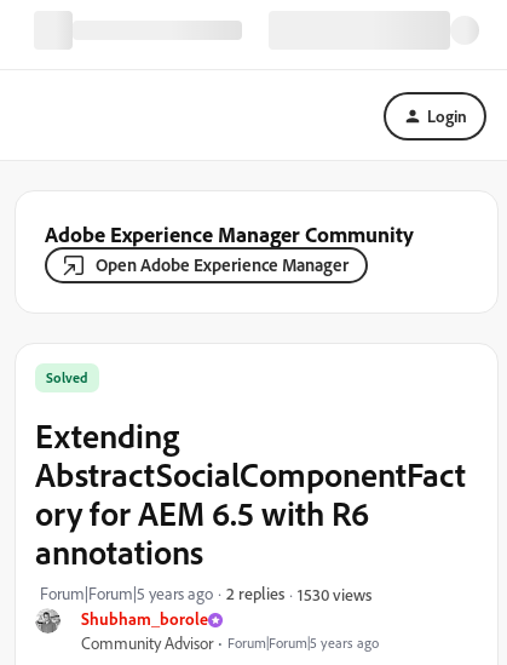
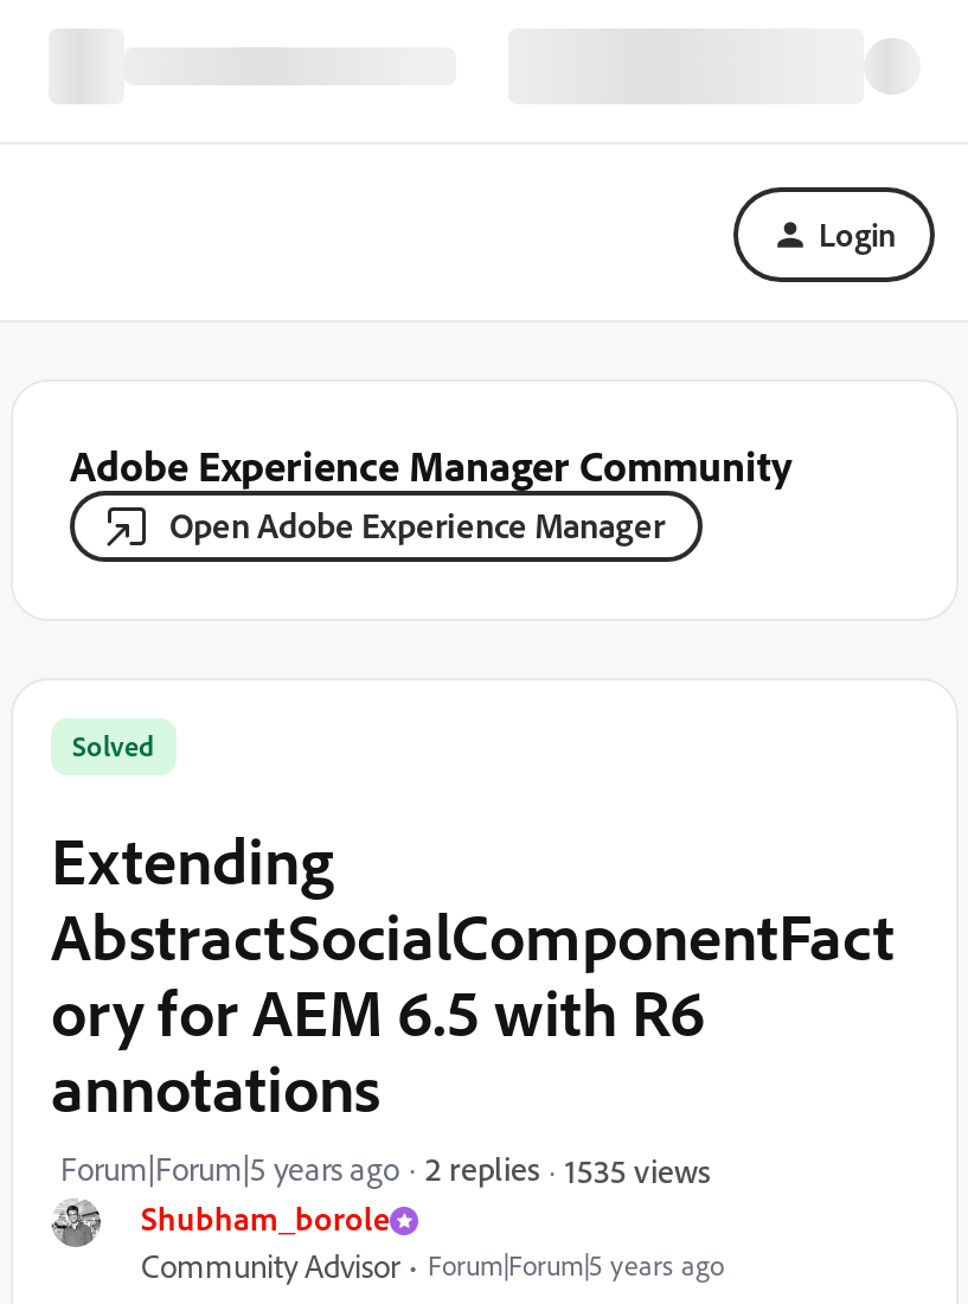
- 1530 views
+ 1535 views
